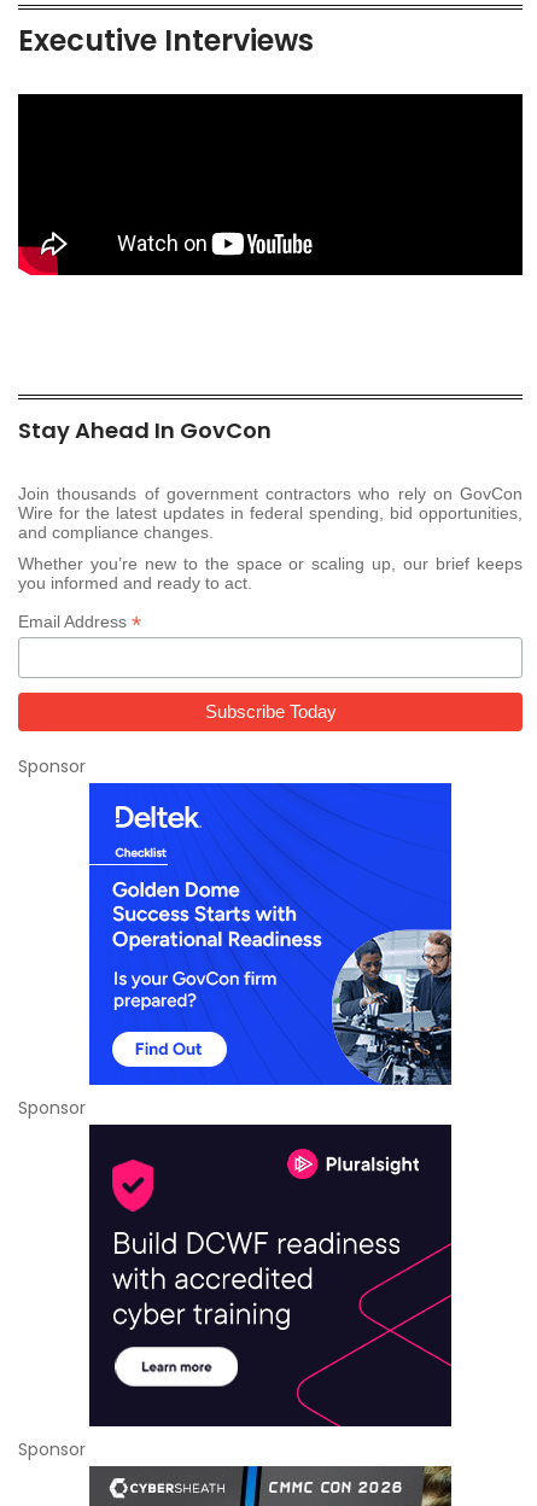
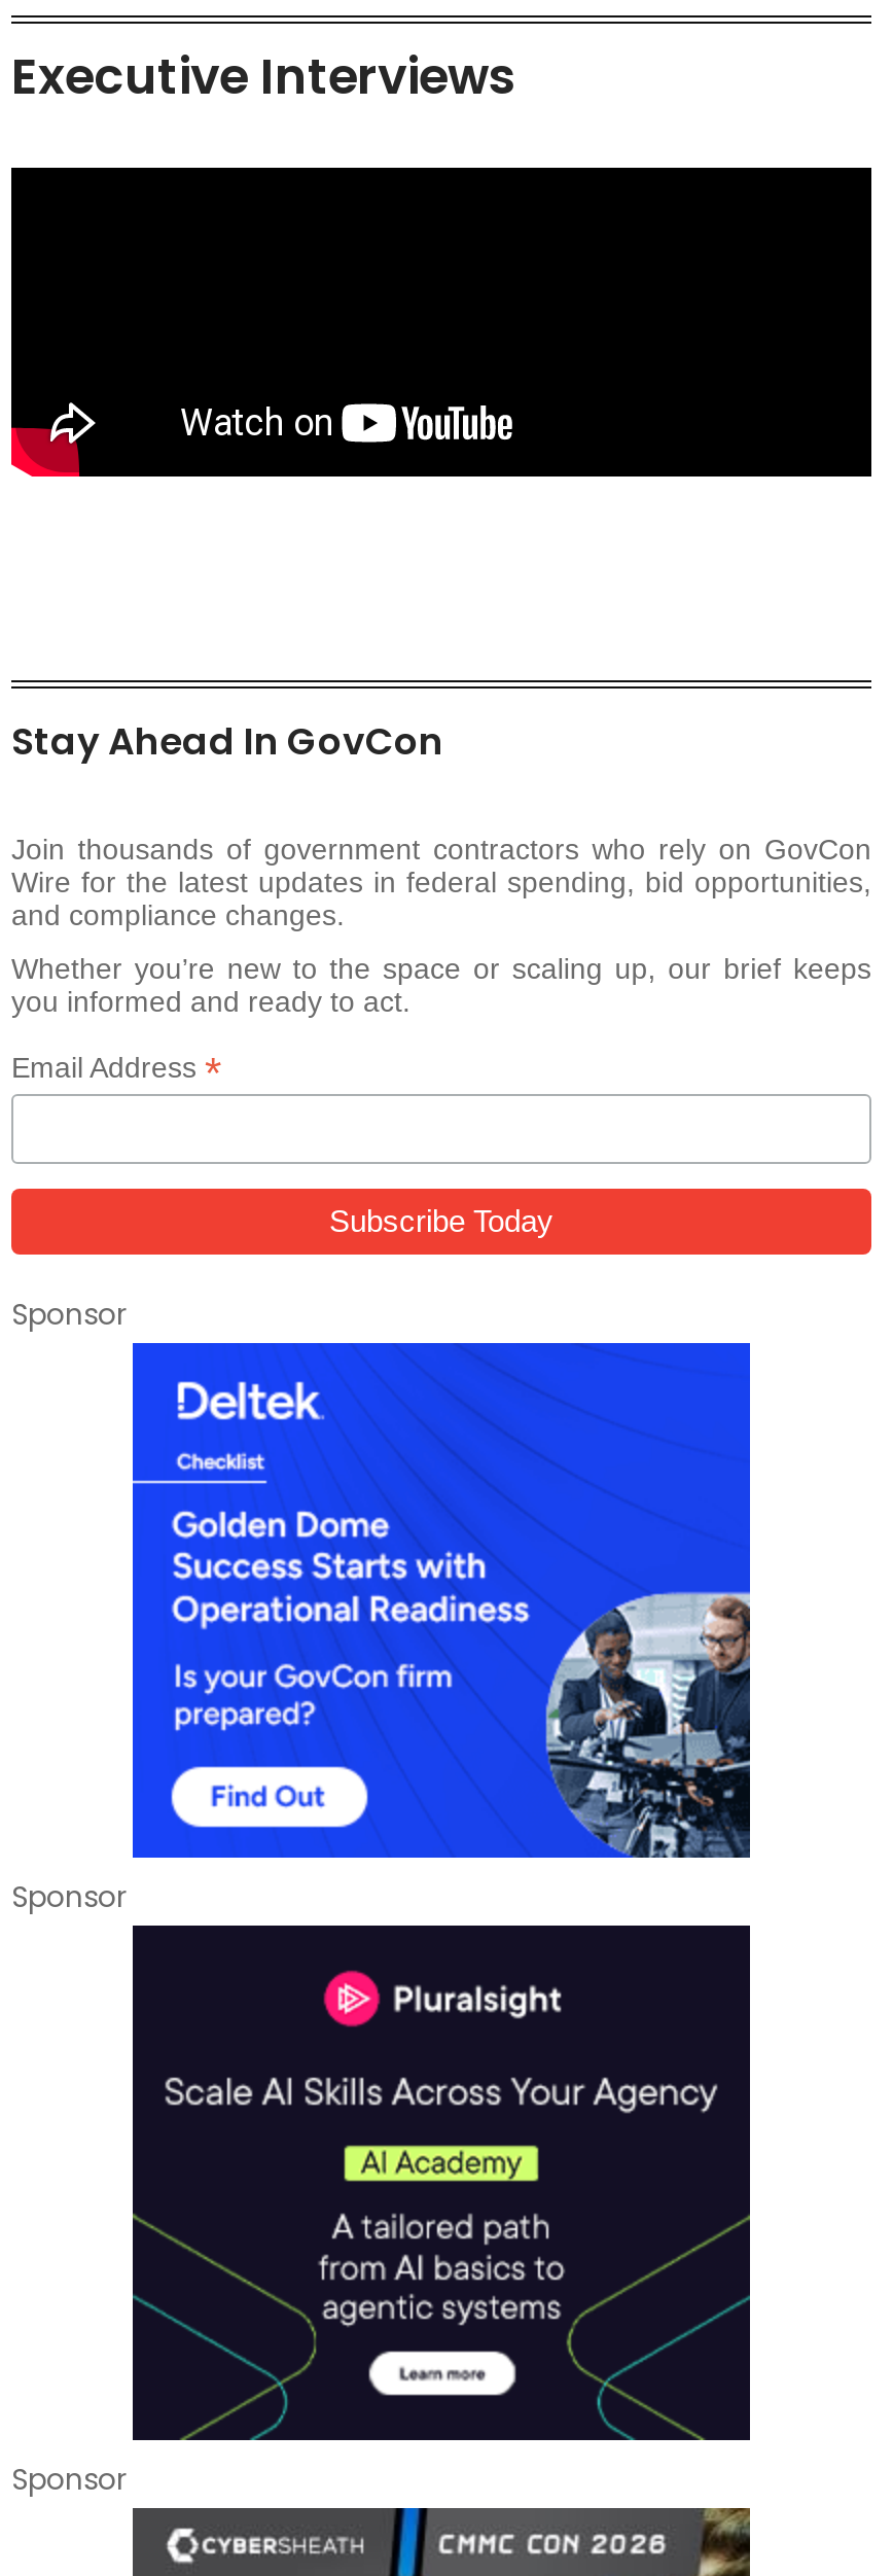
- [image]
+ [image]
